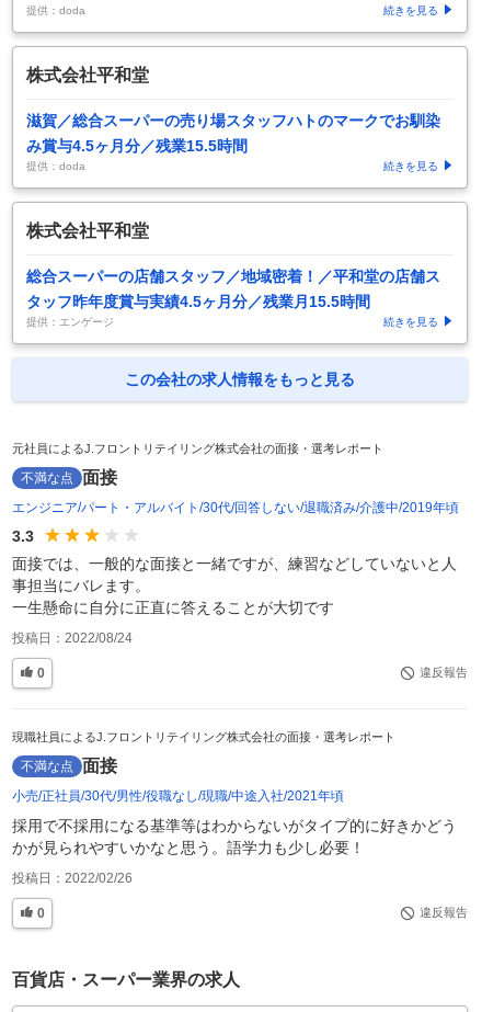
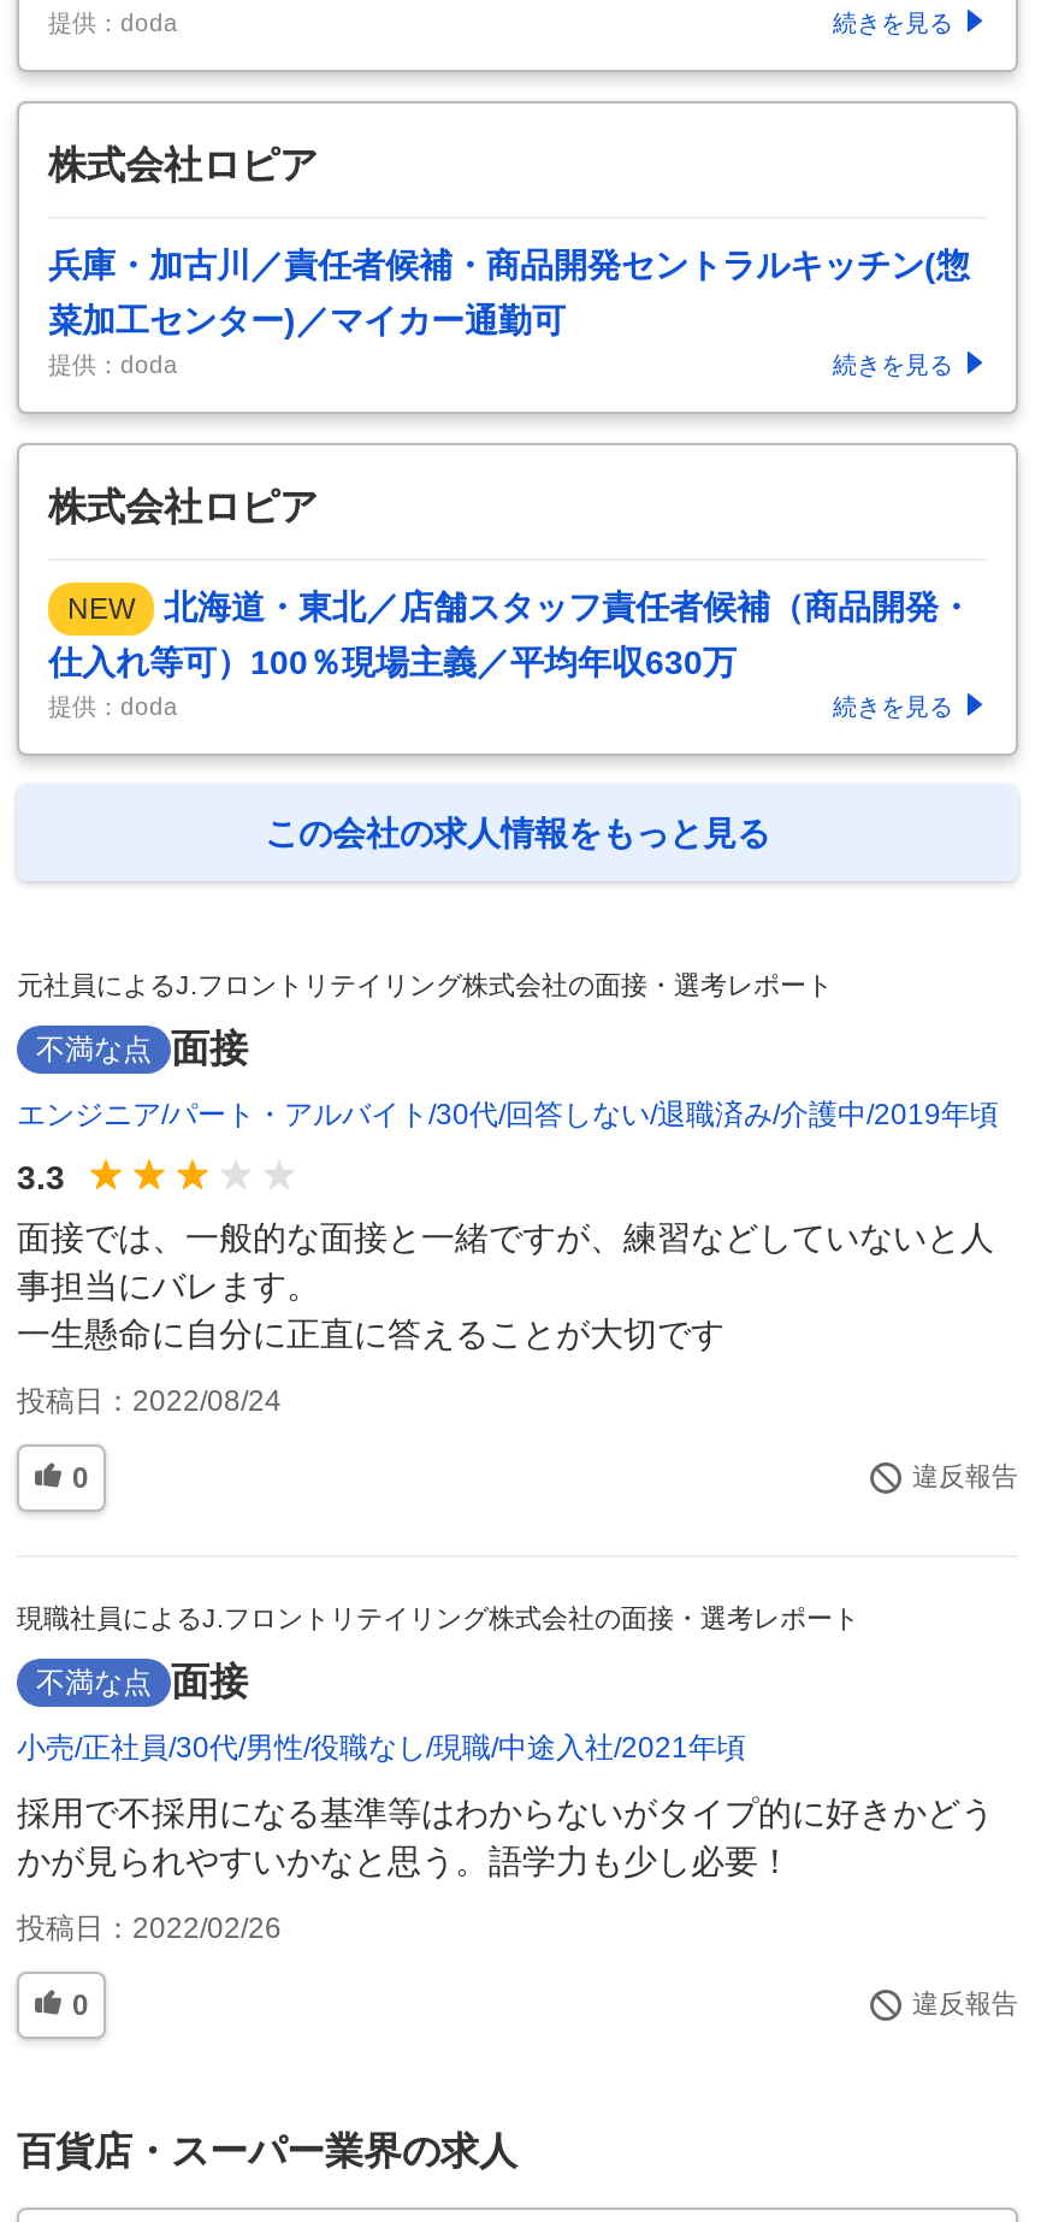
- 株式会社平和堂
+ 株式会社ロピア

- 滋賀／総合スーパーの売り場スタッフハトのマークでお馴染
- み賞与4.5ヶ月分／残業15.5時間
+ 兵庫・加古川／責任者候補・商品開発セントラルキッチン(惣
+ 菜加工センター)／マイカー通勤可

- 株式会社平和堂
+ 株式会社ロピア

- 総合スーパーの店舗スタッフ／地域密着！／平和堂の店舗ス
- タッフ昨年度賞与実績4.5ヶ月分／残業月15.5時間
- 提供：エンゲージ
+ NEW
+ 北海道・東北／店舗スタッフ責任者候補（商品開発・
+ 仕入れ等可）100％現場主義／平均年収630万
+ 提供：doda
